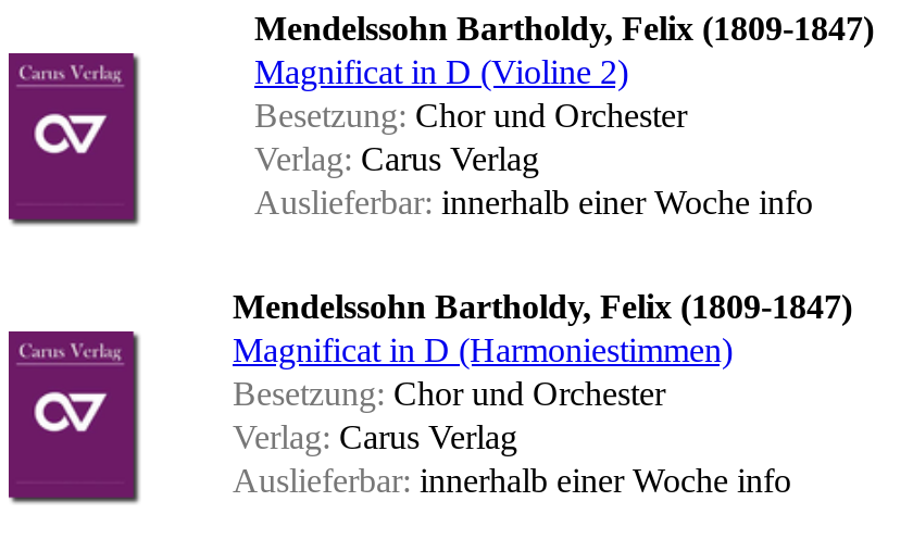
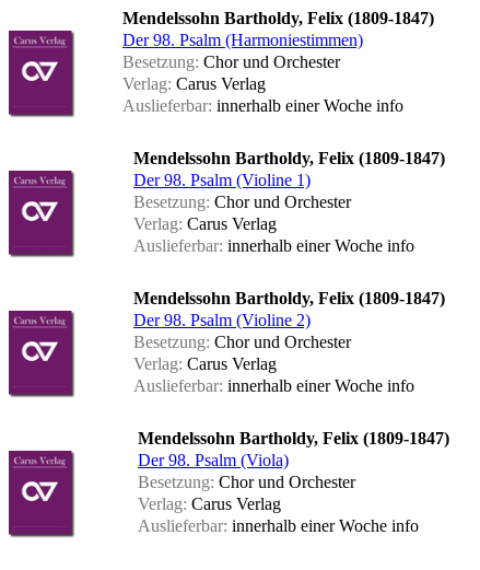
- Magnificat in D (Violine 2)
+ Der 98. Psalm (Harmoniestimmen)

- Magnificat in D (Harmoniestimmen)
+ Der 98. Psalm (Violine 1)
+ Besetzung: Chor und Orchester
+ Verlag: Carus Verlag
+ Auslieferbar: innerhalb einer Woche info
+ Mendelssohn Bartholdy, Felix (1809-1847)
+ Der 98. Psalm (Violine 2)
+ Besetzung: Chor und Orchester
+ Verlag: Carus Verlag
+ Auslieferbar: innerhalb einer Woche info
+ Mendelssohn Bartholdy, Felix (1809-1847)
+ Der 98. Psalm (Viola)
